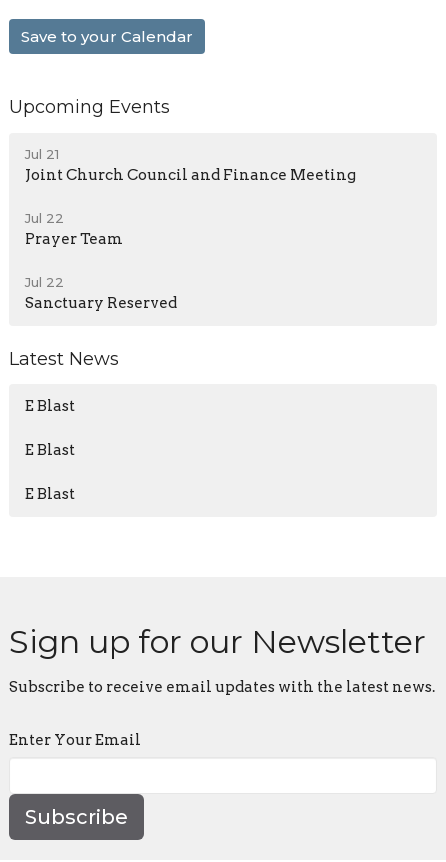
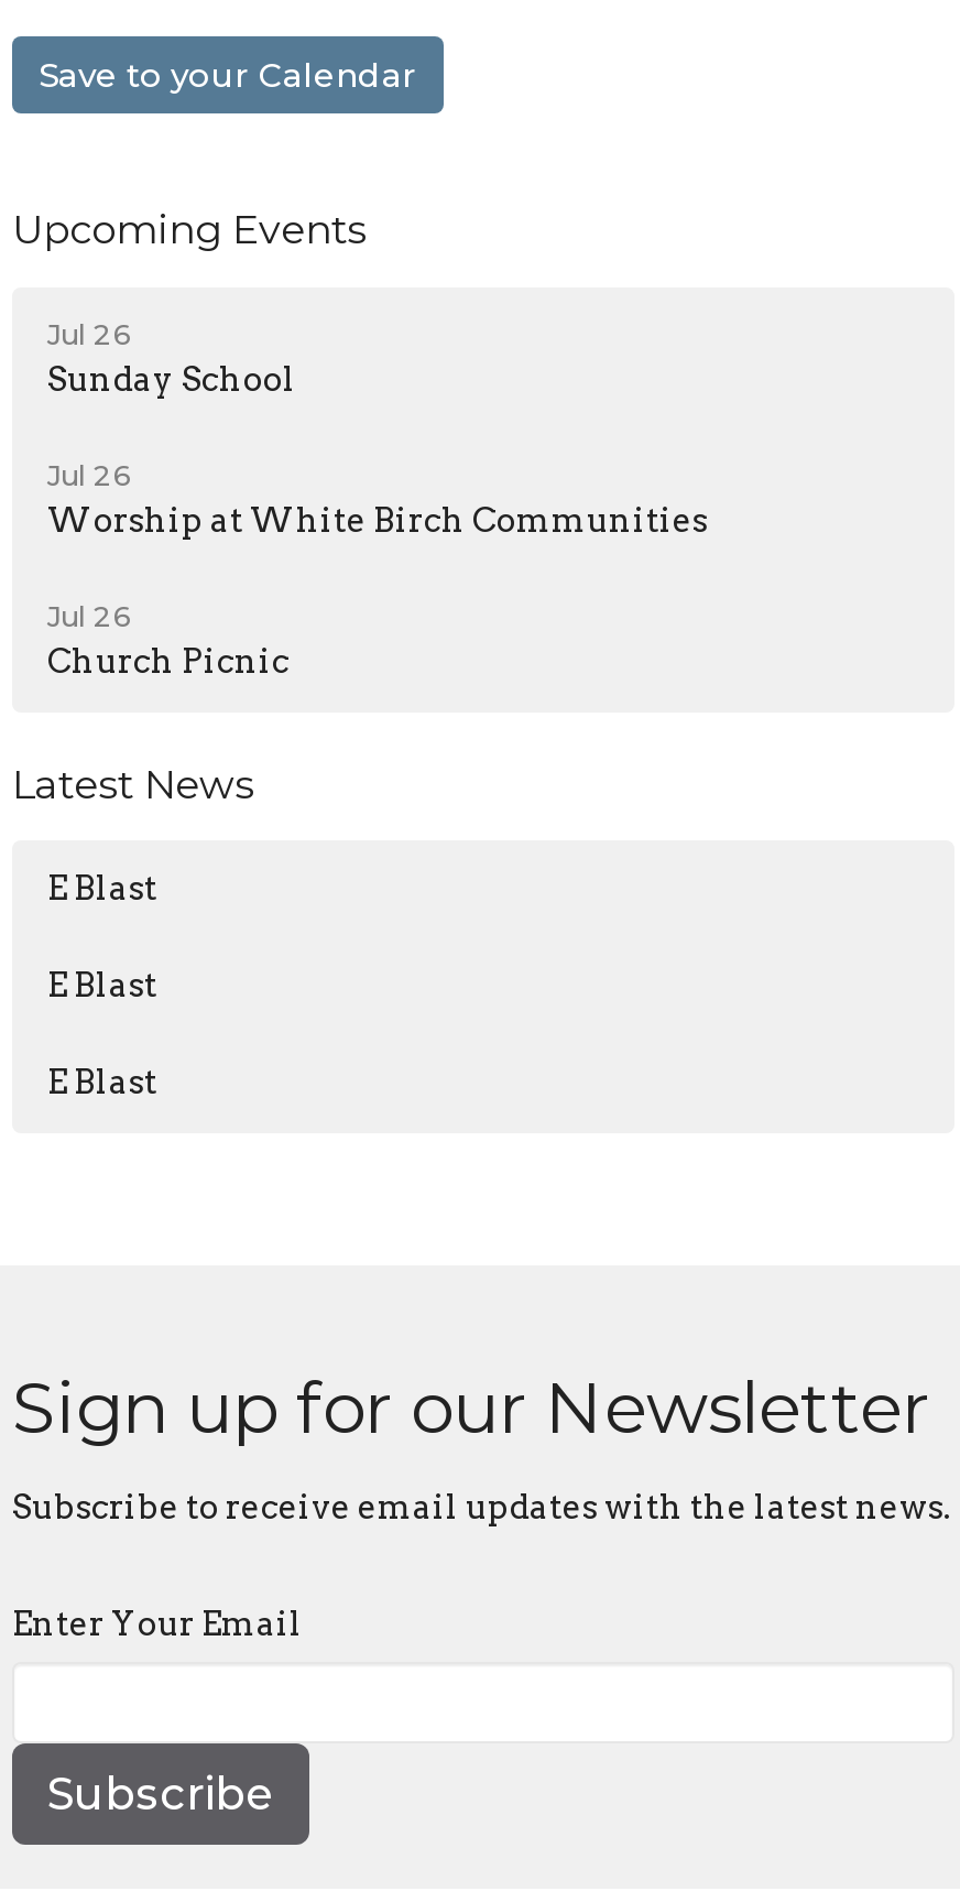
- Jul 21
- Joint Church Council and Finance Meeting
+ Jul 26
+ Sunday School

- Jul 22
- Prayer Team
+ Jul 26
+ Worship at White Birch Communities

- Jul 22
- Sanctuary Reserved
+ Jul 26
+ Church Picnic
